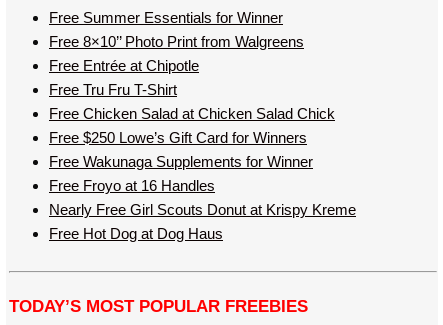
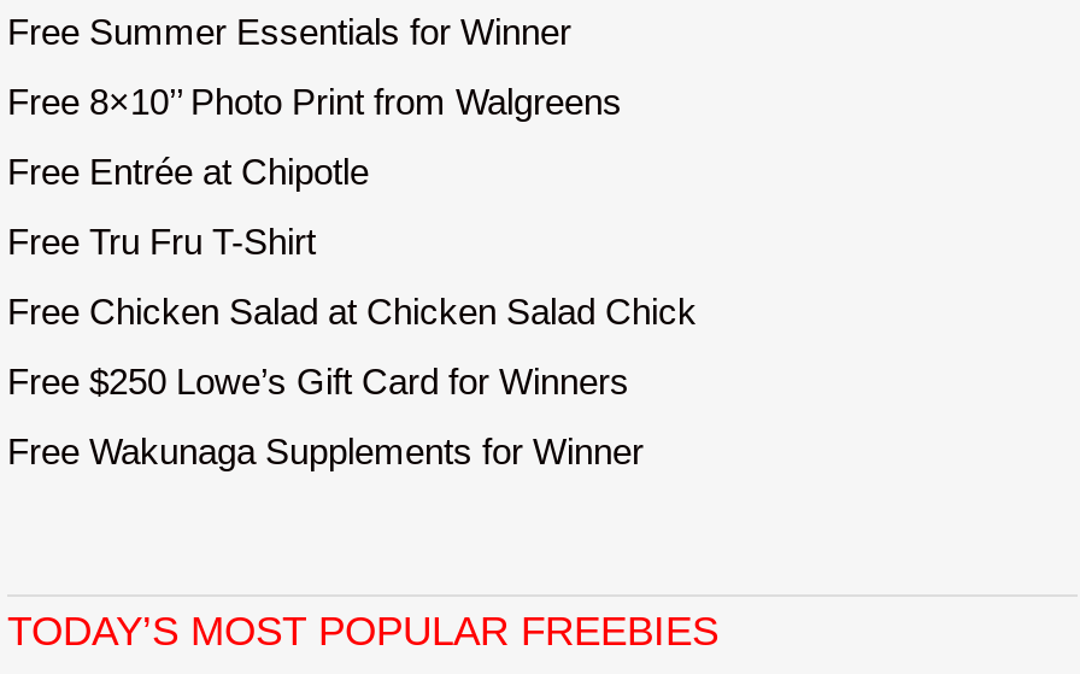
moved down: Free Chicken Salad at Chicken Salad Chick

moved down: Free $250 Lowe’s Gift Card for Winners

moved down: Free Wakunaga Supplements for Winner

- Free Froyo at 16 Handles
- Nearly Free Girl Scouts Donut at Krispy Kreme
- Free Hot Dog at Dog Haus
